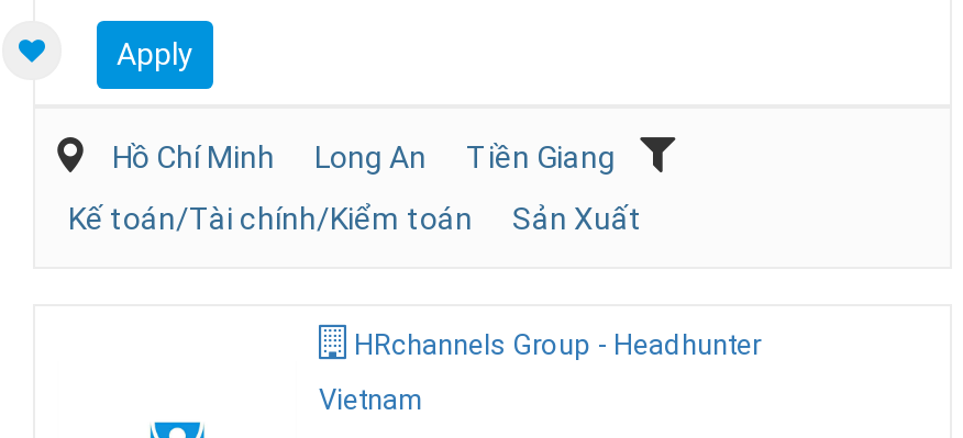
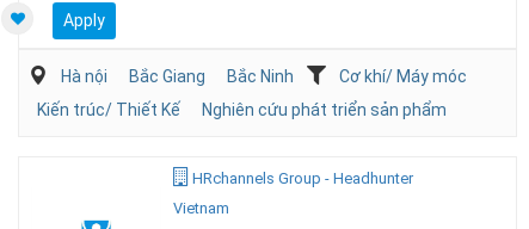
- Hồ Chí Minh
- Long An
- Tiền Giang
+ Hà nội
+ Bắc Giang
+ Bắc Ninh
+ Cơ khí/ Máy móc

- Kế toán/Tài chính/Kiểm toán
- Sản Xuất
+ Kiến trúc/ Thiết Kế
+ Nghiên cứu phát triển sản phẩm
